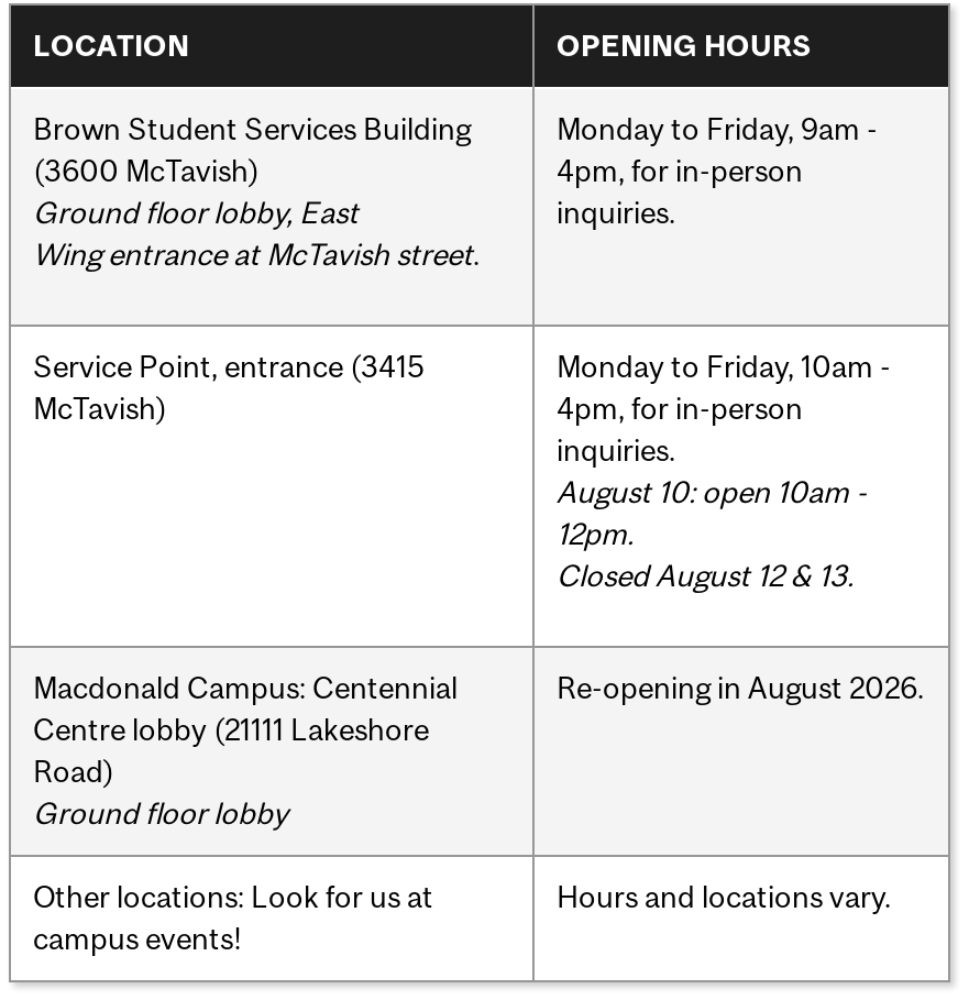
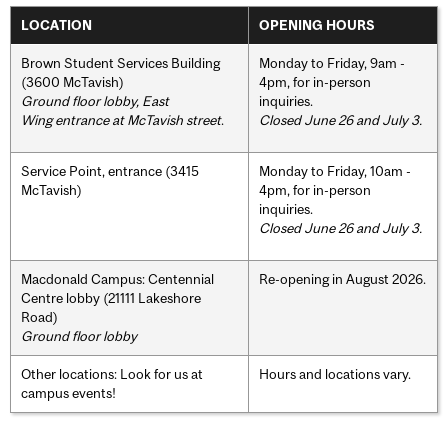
+ Closed June 26 and July 3.

- August 10: open 10am -
- 12pm.
- Closed August 12 & 13.
+ Closed June 26 and July 3.
